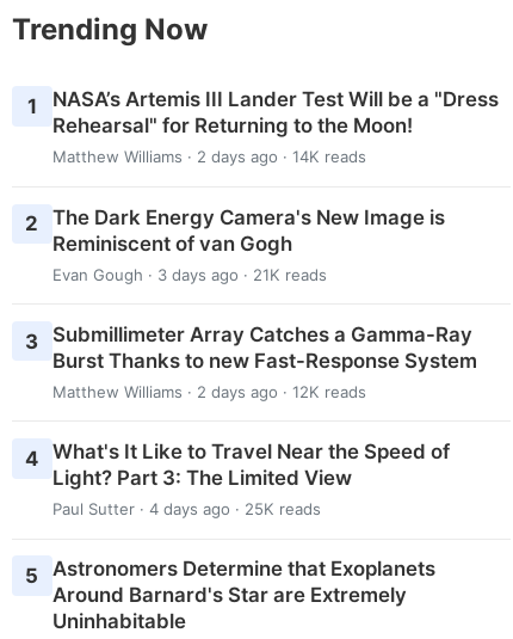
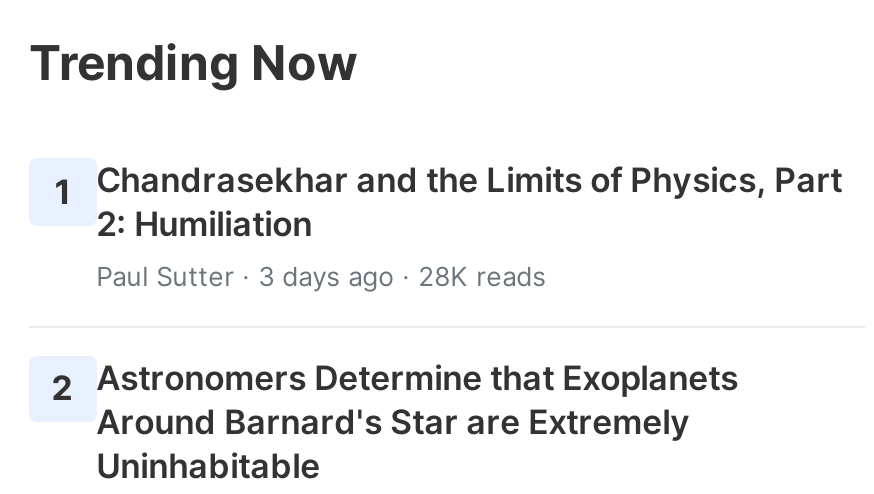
- NASA’s Artemis III Lander Test Will be a "Dress
- Rehearsal" for Returning to the Moon!
- Matthew Williams · 2 days ago · 14K reads
- 2 The Dark Energy Camera's New Image is
- Reminiscent of van Gogh
- Evan Gough · 3 days ago · 21K reads
- 3 Submillimeter Array Catches a Gamma-Ray
- Burst Thanks to new Fast-Response System
- Matthew Williams · 2 days ago · 12K reads
- 4 What's It Like to Travel Near the Speed of
- Light? Part 3: The Limited View
- Paul Sutter · 4 days ago · 25K reads
- 5 Astronomers Determine that Exoplanets
+ Chandrasekhar and the Limits of Physics, Part
+ 2: Humiliation
+ Paul Sutter · 3 days ago · 28K reads
+ 2 Astronomers Determine that Exoplanets
